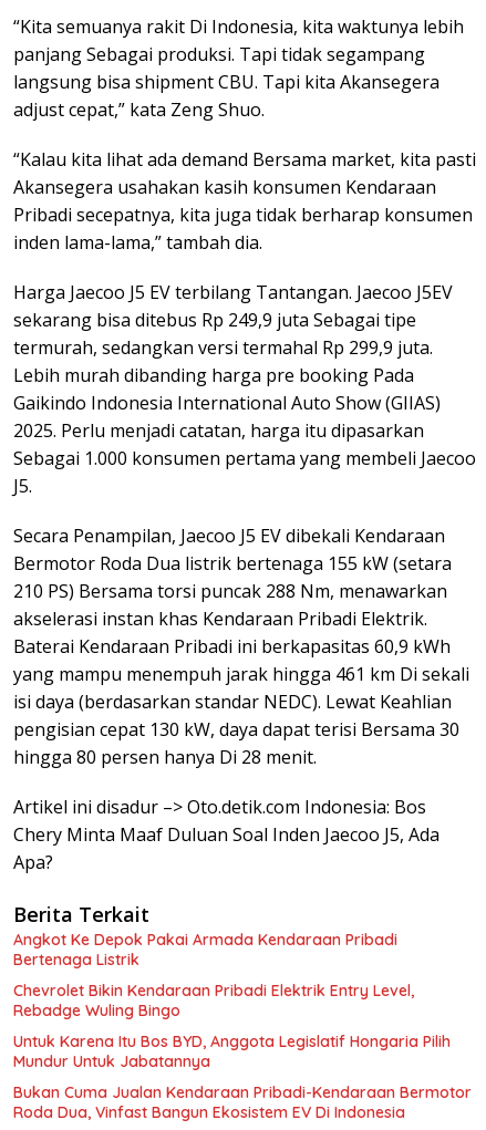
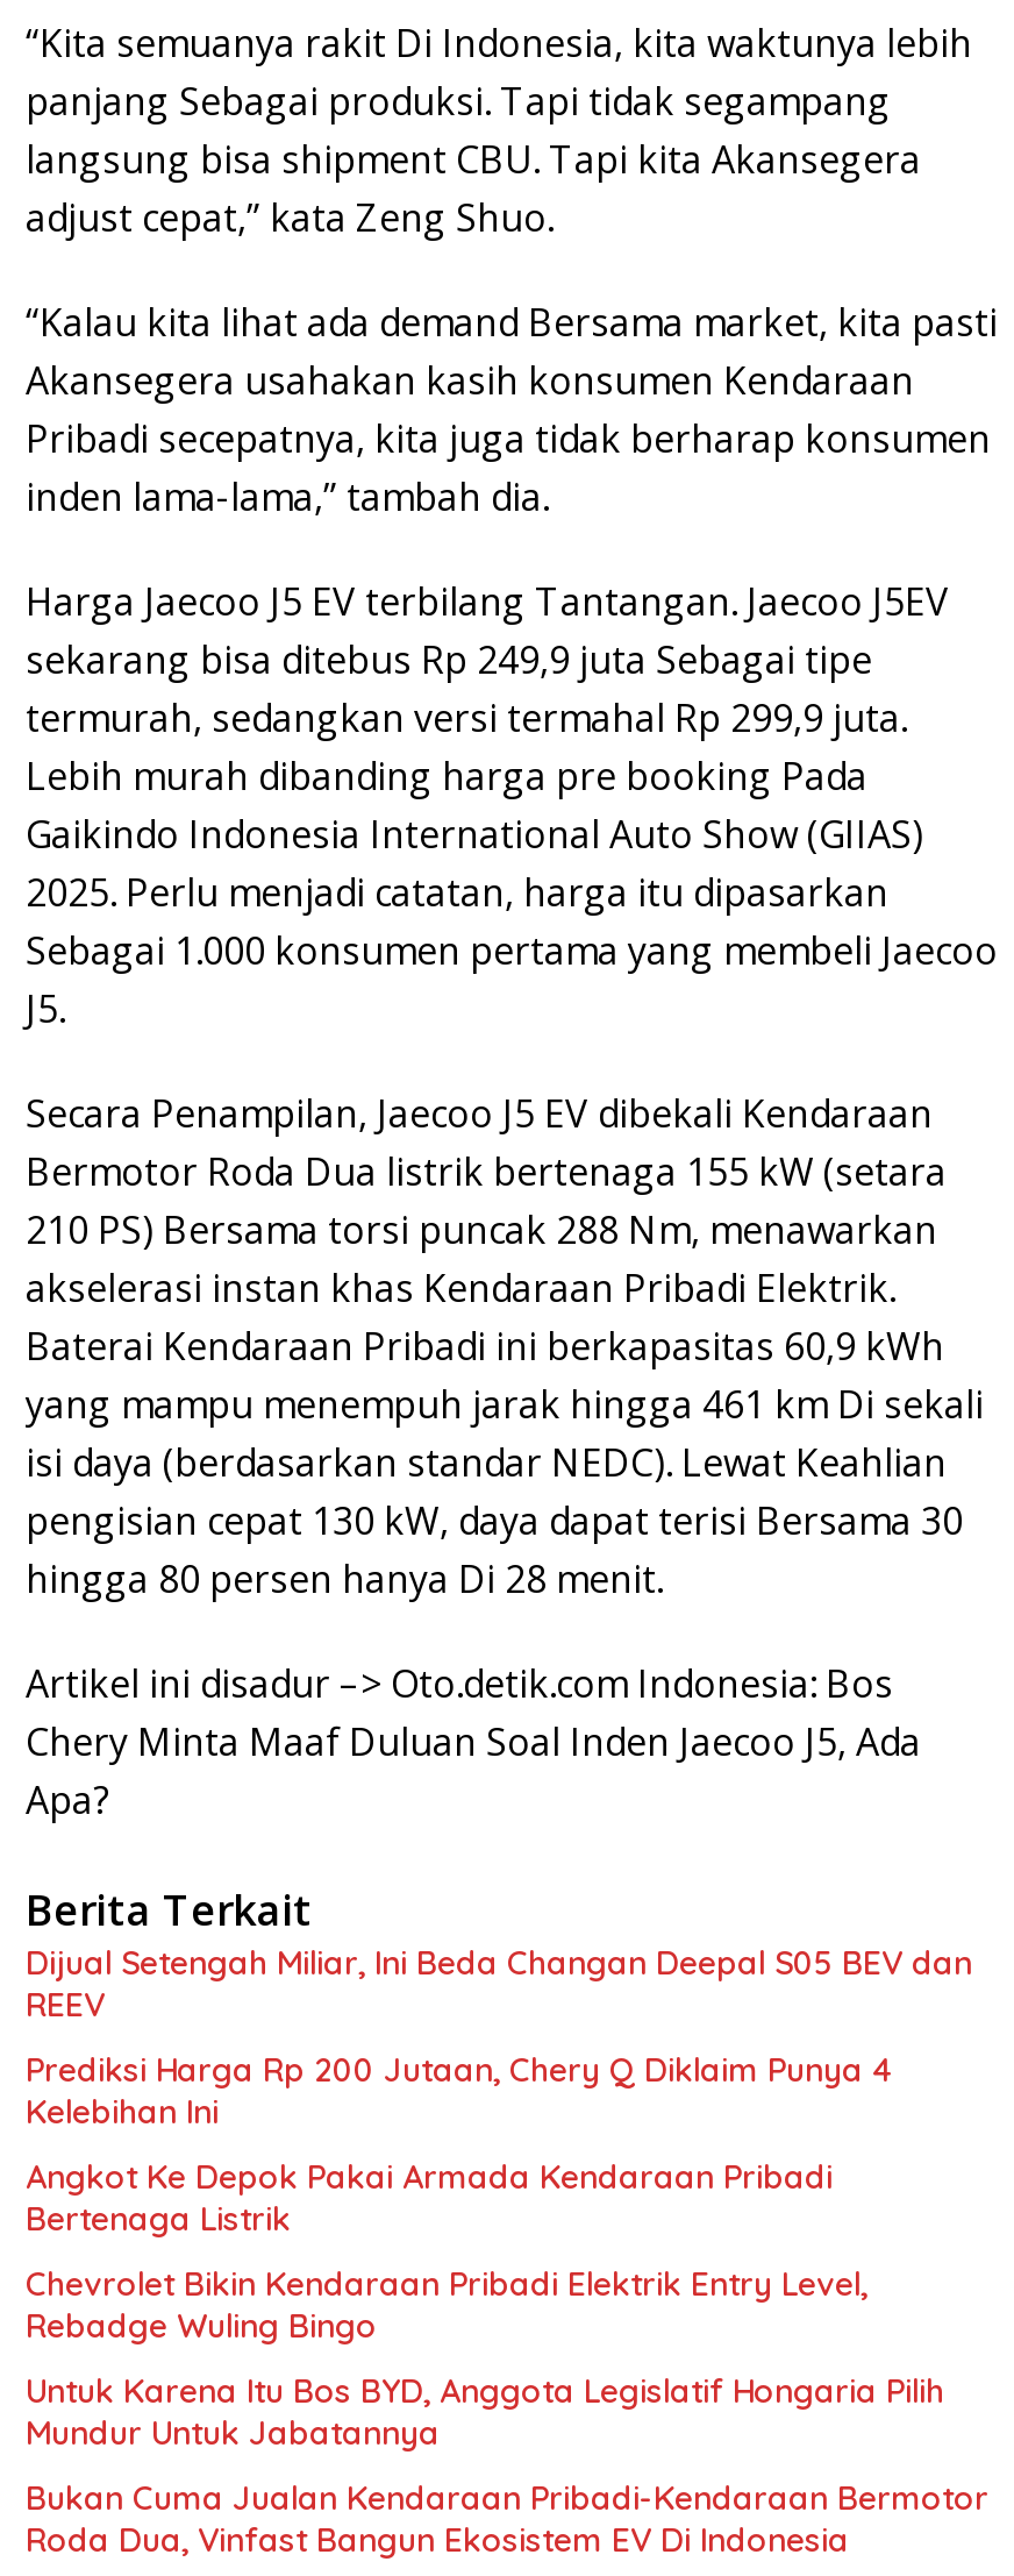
+ Dijual Setengah Miliar, Ini Beda Changan Deepal S05 BEV dan
+ REEV
+ Prediksi Harga Rp 200 Jutaan, Chery Q Diklaim Punya 4
+ Kelebihan Ini
